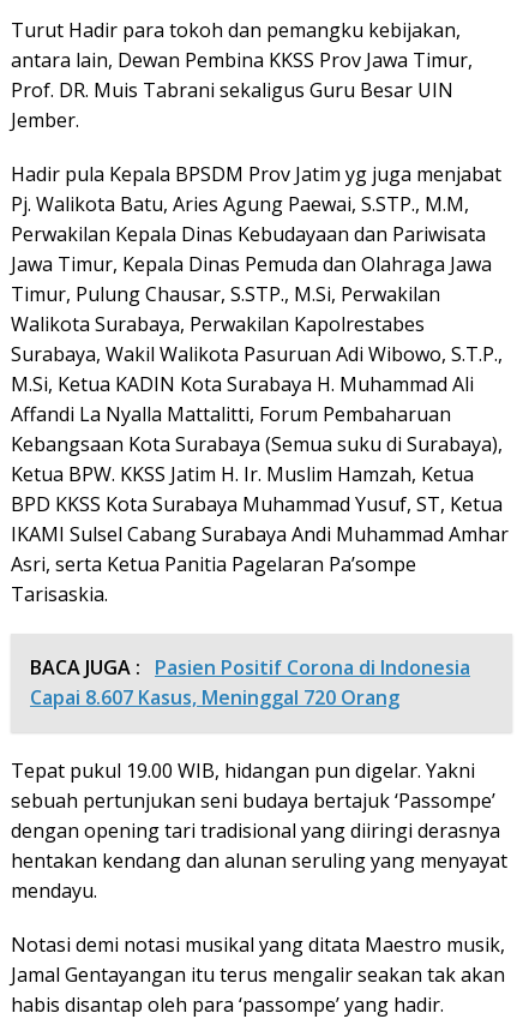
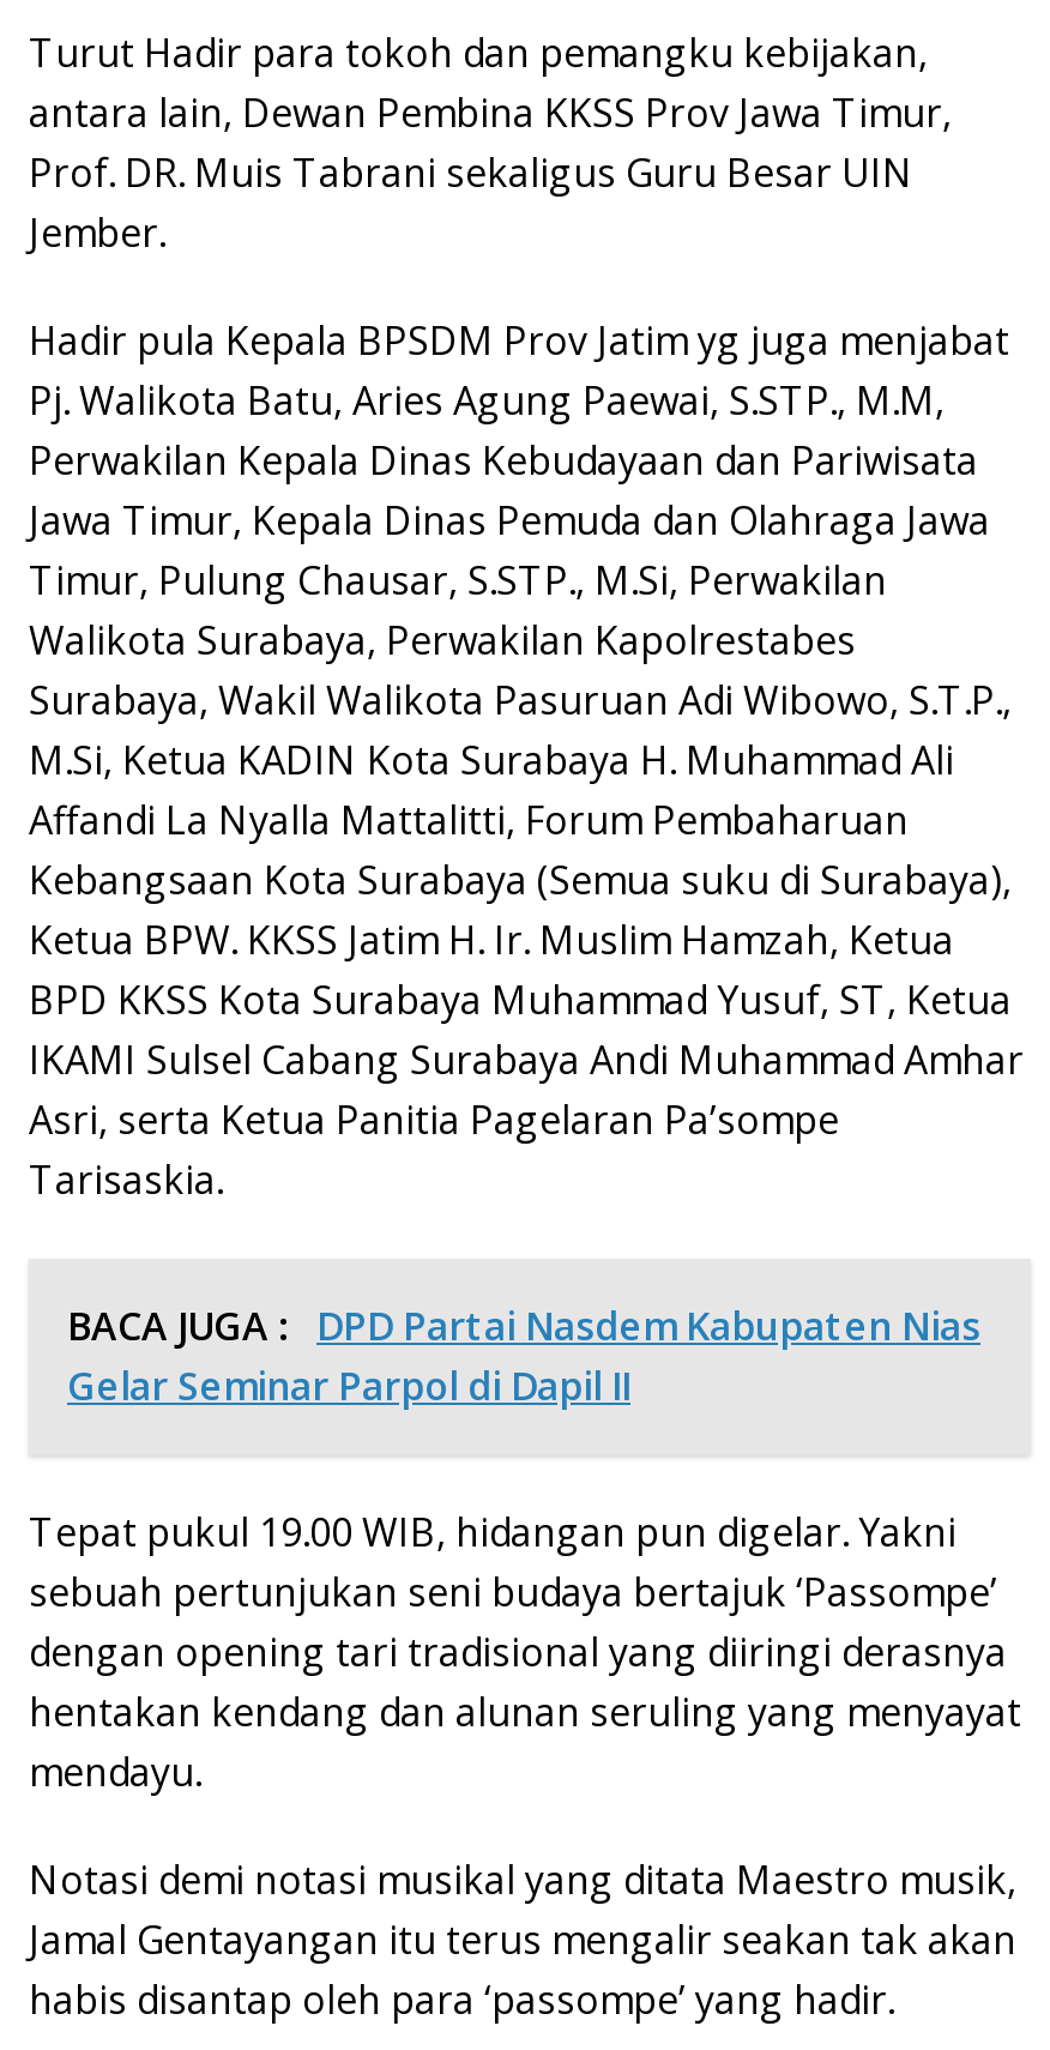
- BACA JUGA : Pasien Positif Corona di Indonesia
- Capai 8.607 Kasus, Meninggal 720 Orang
+ BACA JUGA : DPD Partai Nasdem Kabupaten Nias
+ Gelar Seminar Parpol di Dapil II
